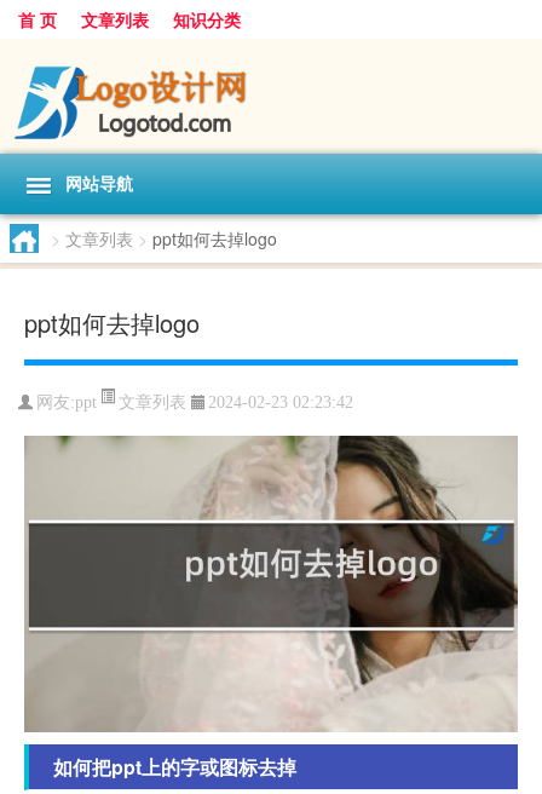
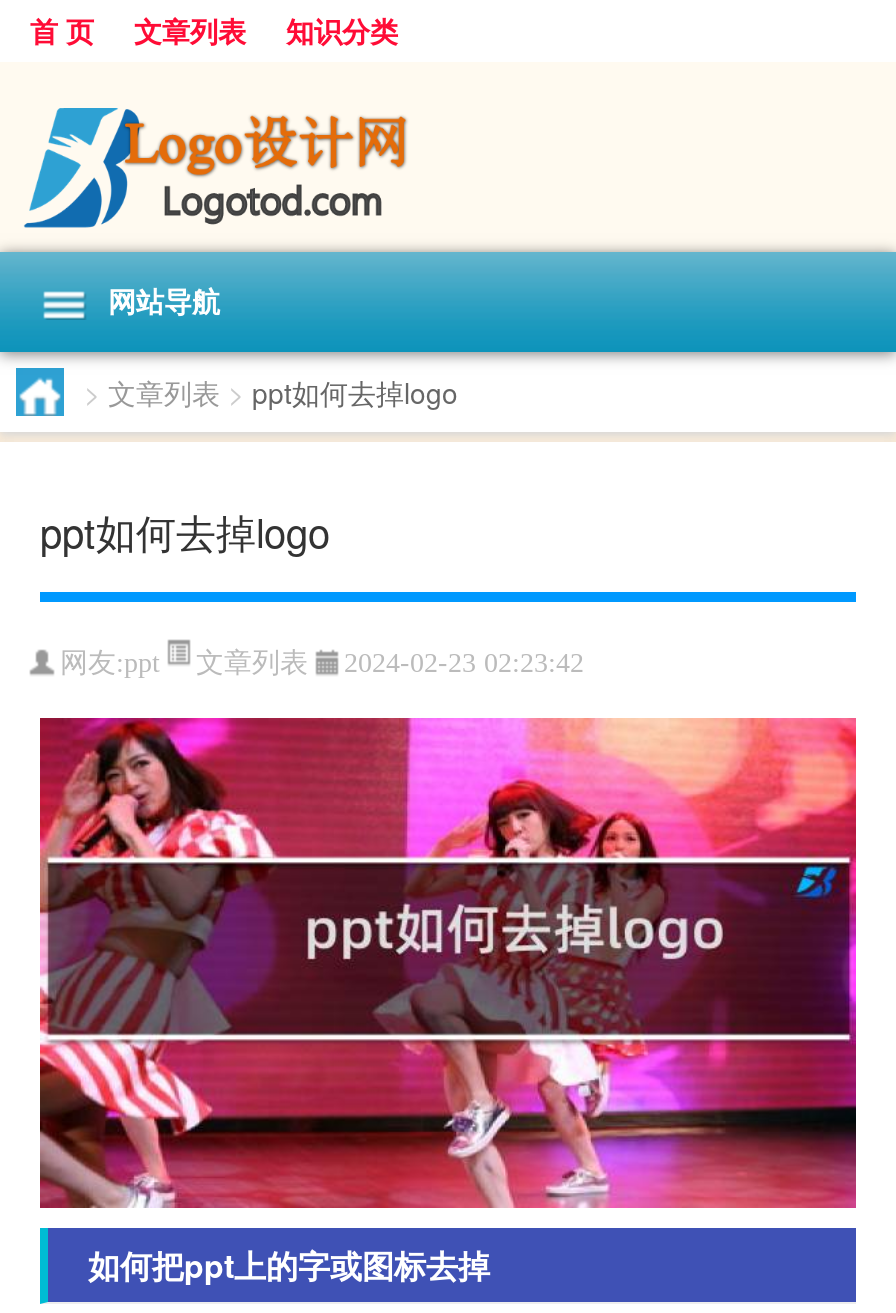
- [image]
+ [image]
